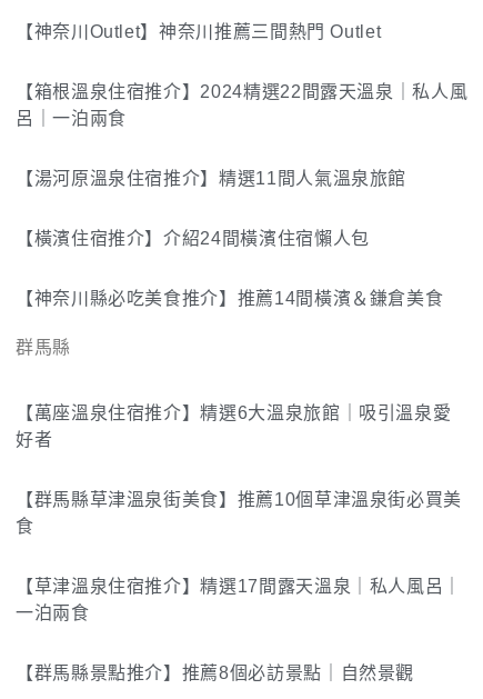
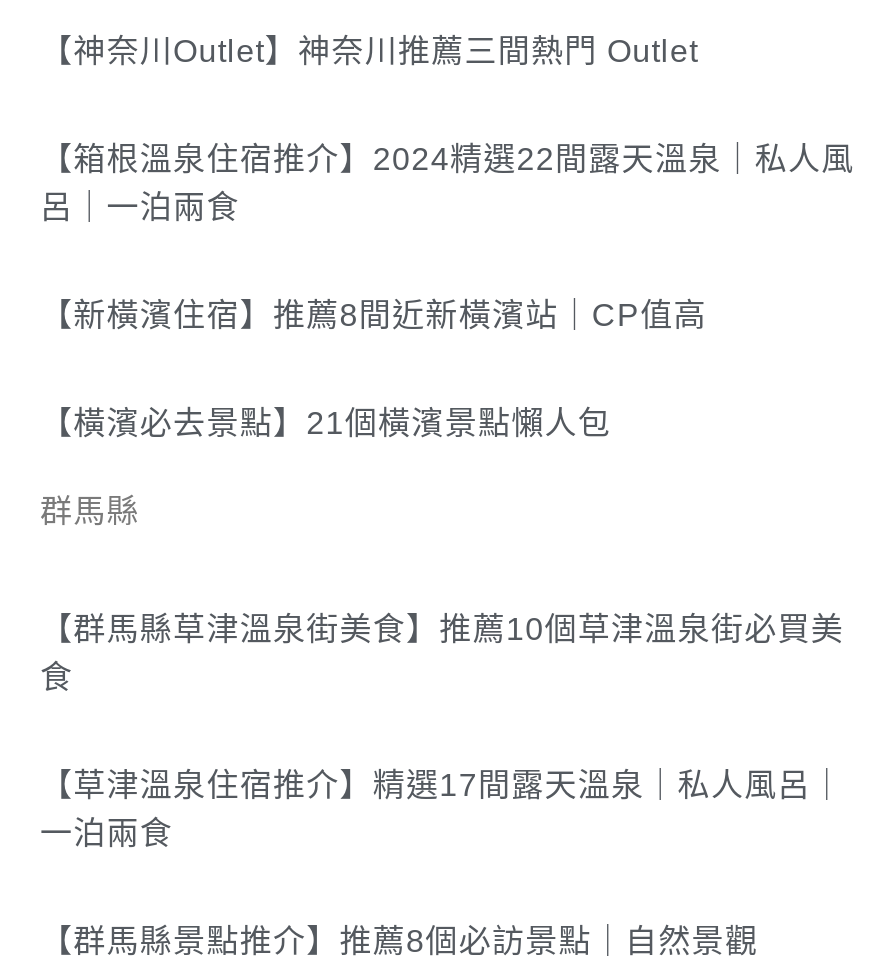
- 【湯河原溫泉住宿推介】精選11間人氣溫泉旅館
- 【橫濱住宿推介】介紹24間橫濱住宿懶人包
- 【神奈川縣必吃美食推介】推薦14間橫濱＆鎌倉美食
+ 【新橫濱住宿】推薦8間近新橫濱站｜CP值高
+ 【橫濱必去景點】21個橫濱景點懶人包

- 【萬座溫泉住宿推介】精選6大溫泉旅館｜吸引溫泉愛
- 好者
